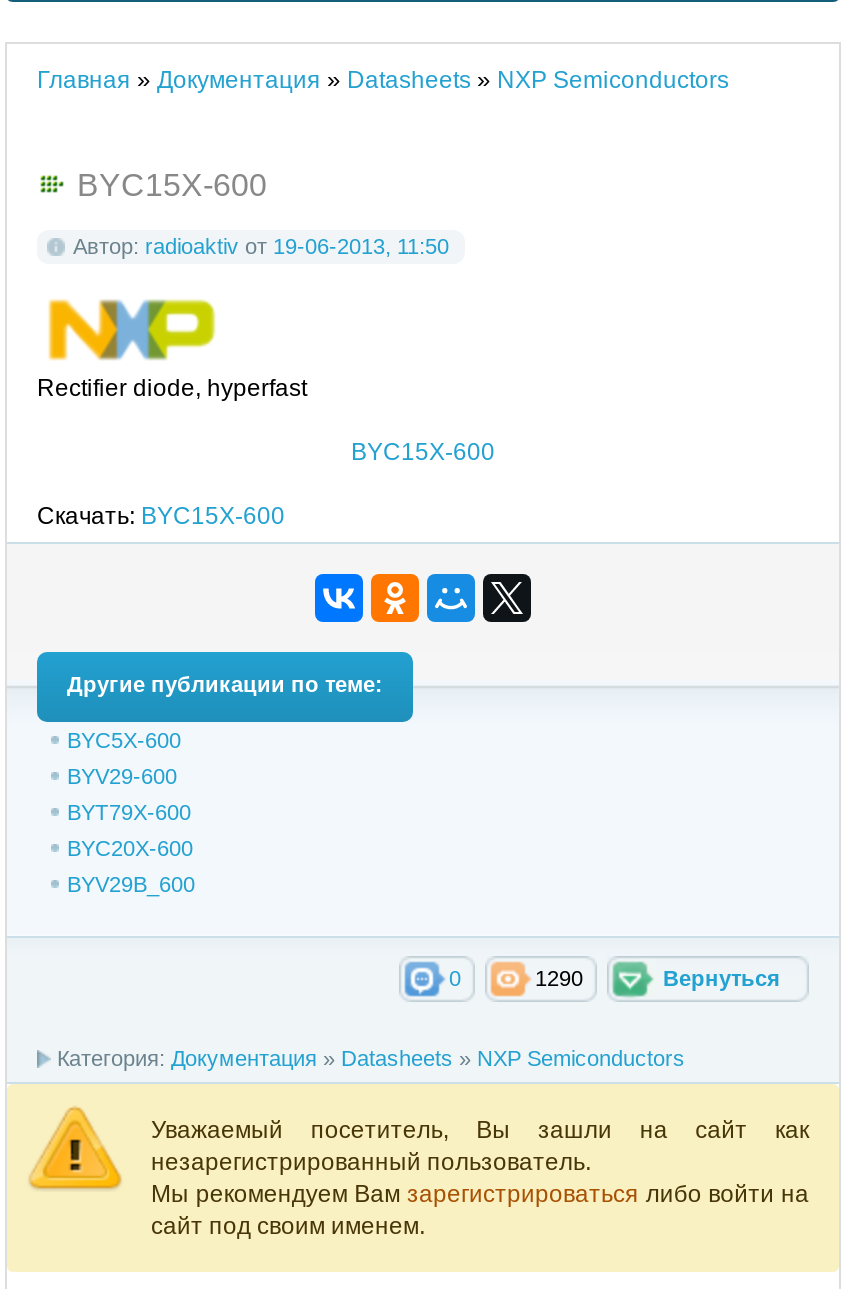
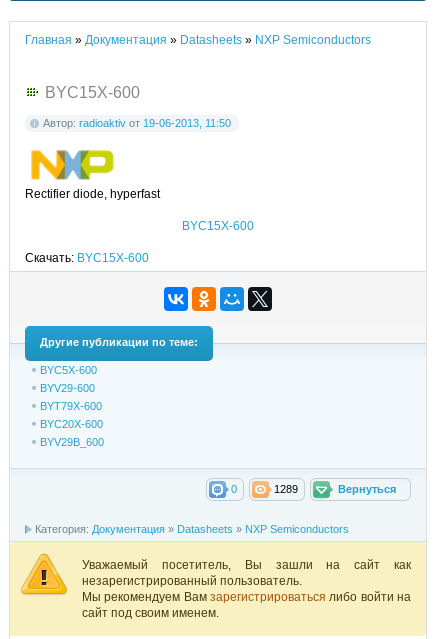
- 1290
+ 1289
